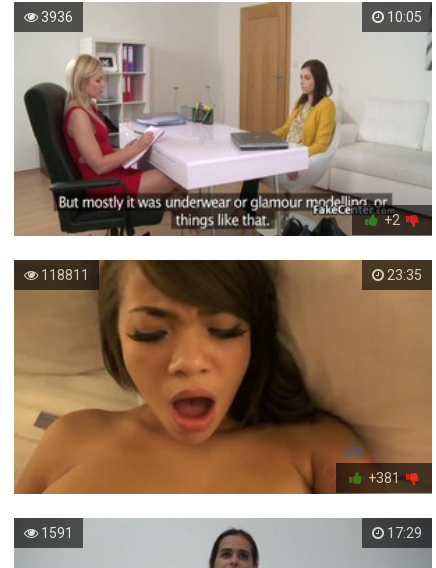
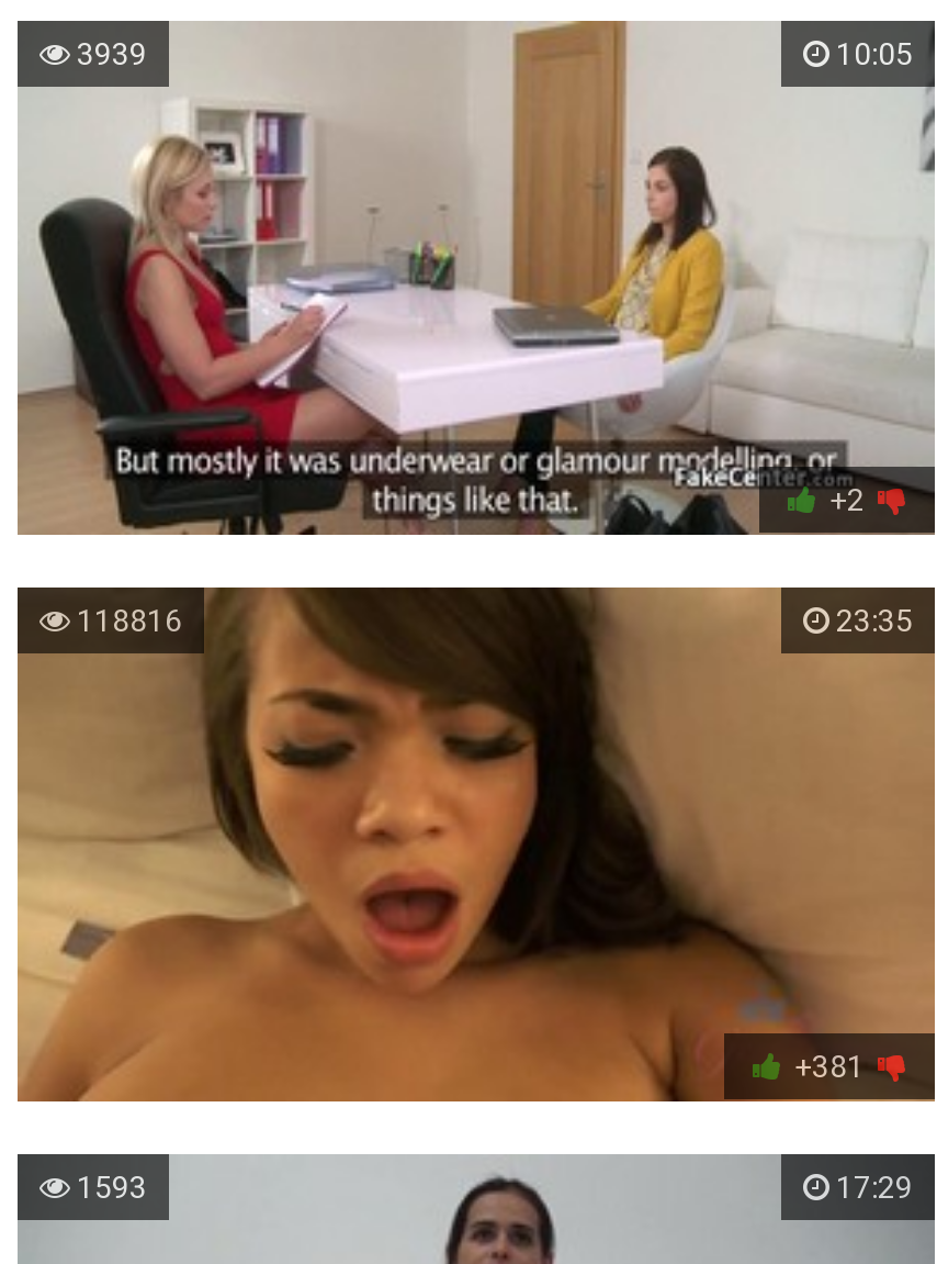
- 3936
+ 3939

- 118811
+ 118816

- 1591
+ 1593
